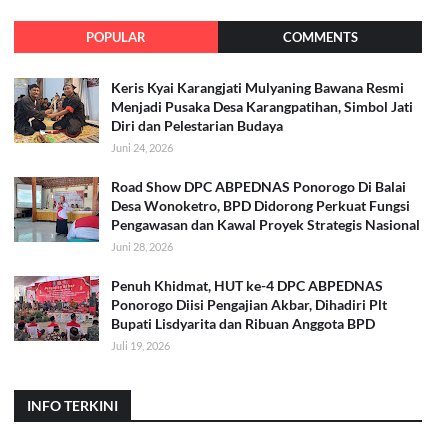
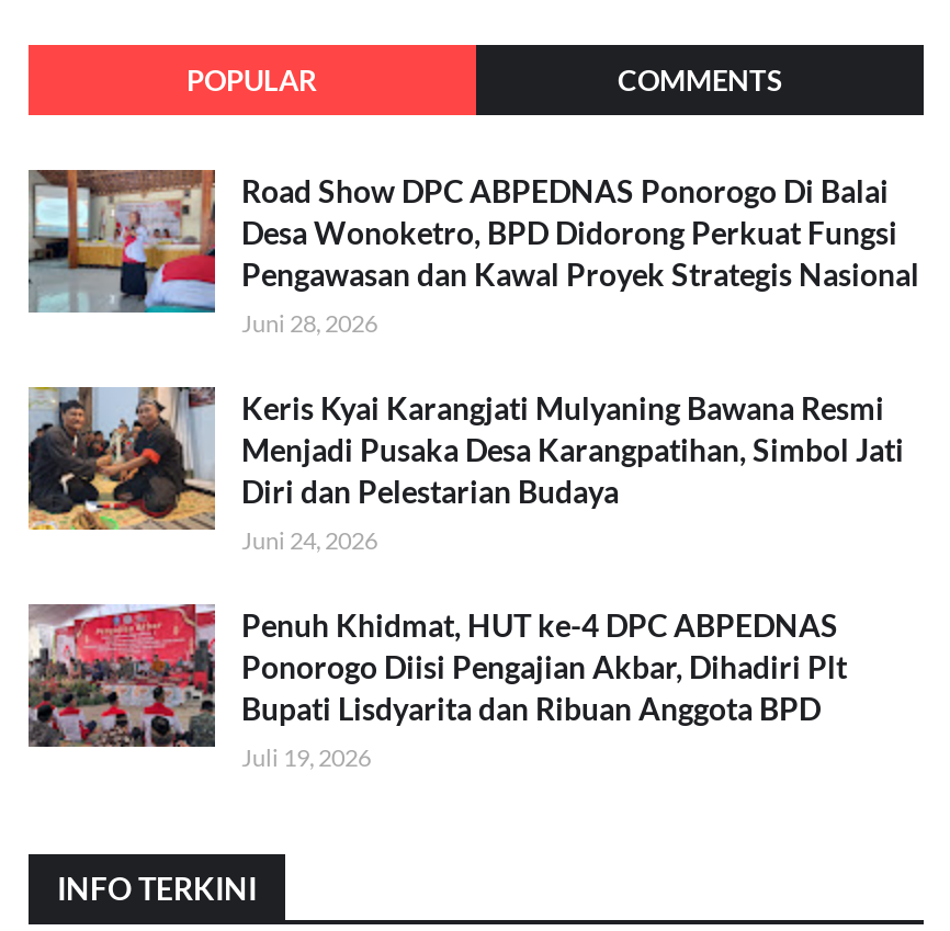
moved down: [image] | Keris Kyai Karangjati Mulyaning Bawana Resmi | Menjadi Pusaka Desa Karangpatihan, Simbol Jati | Diri dan Pelestarian Budaya | Juni 24, 2026

moved up: [image] | Road Show DPC ABPEDNAS Ponorogo Di Balai | Desa Wonoketro, BPD Didorong Perkuat Fungsi | Pengawasan dan Kawal Proyek Strategis Nasional | Juni 28, 2026
